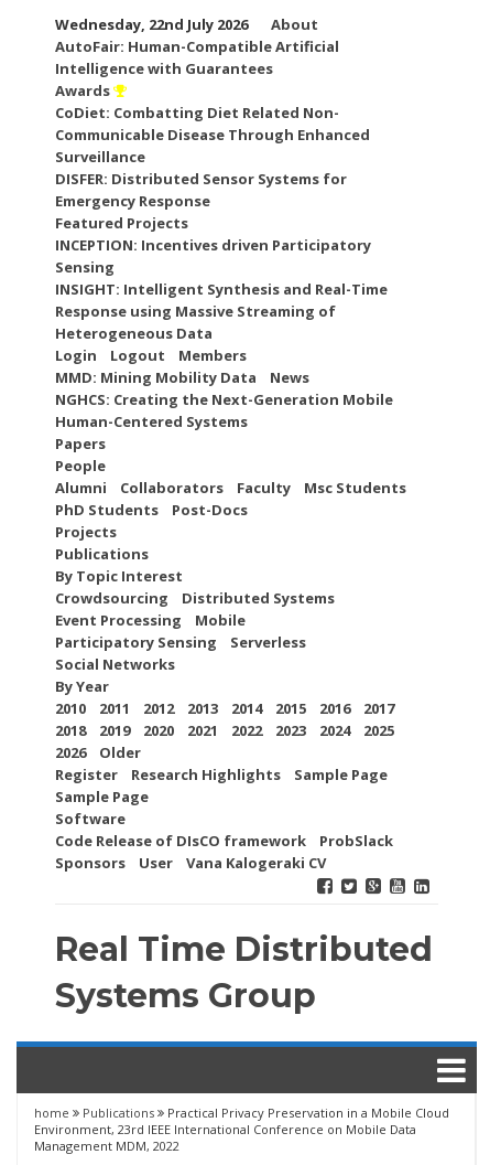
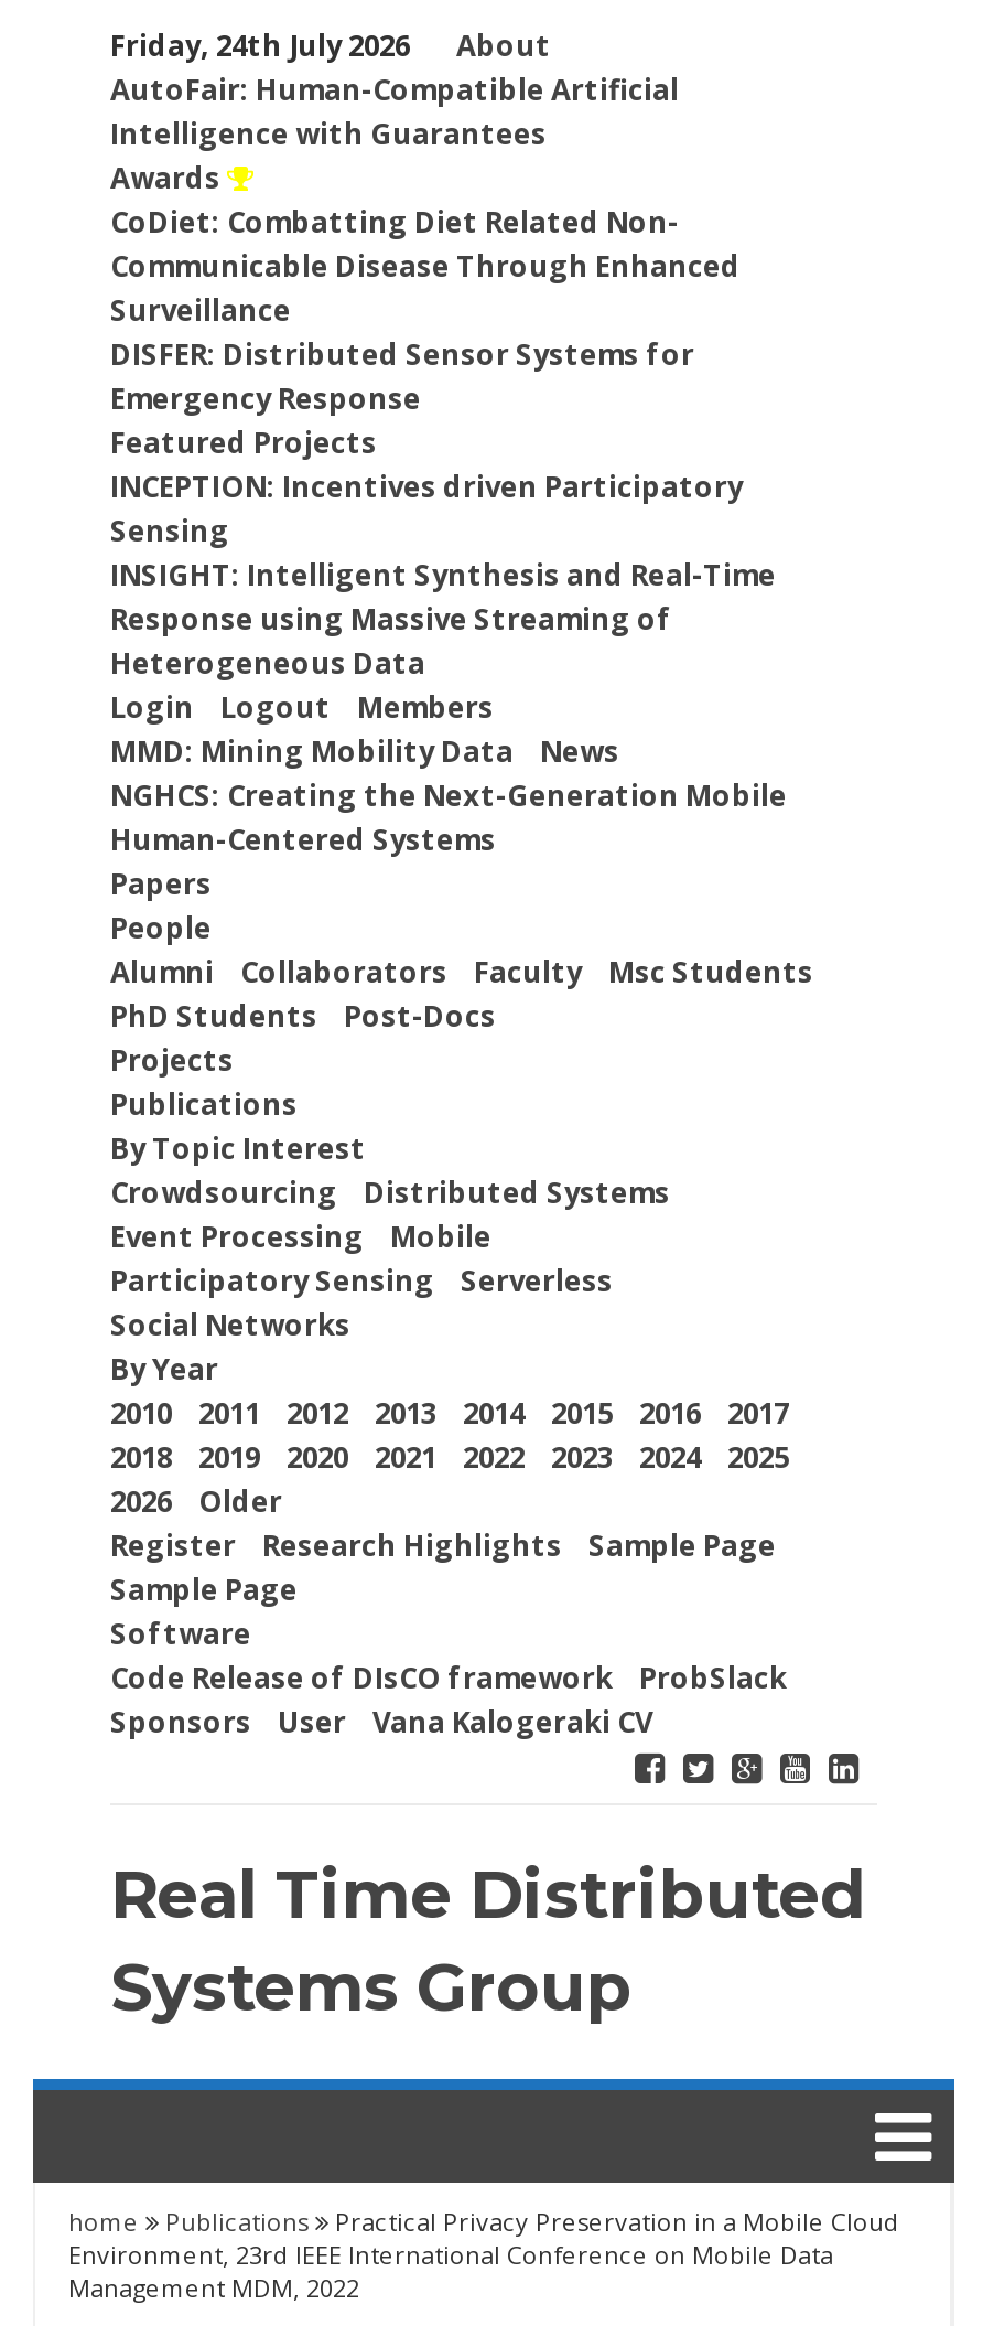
- Wednesday, 22nd July 2026
+ Friday, 24th July 2026
